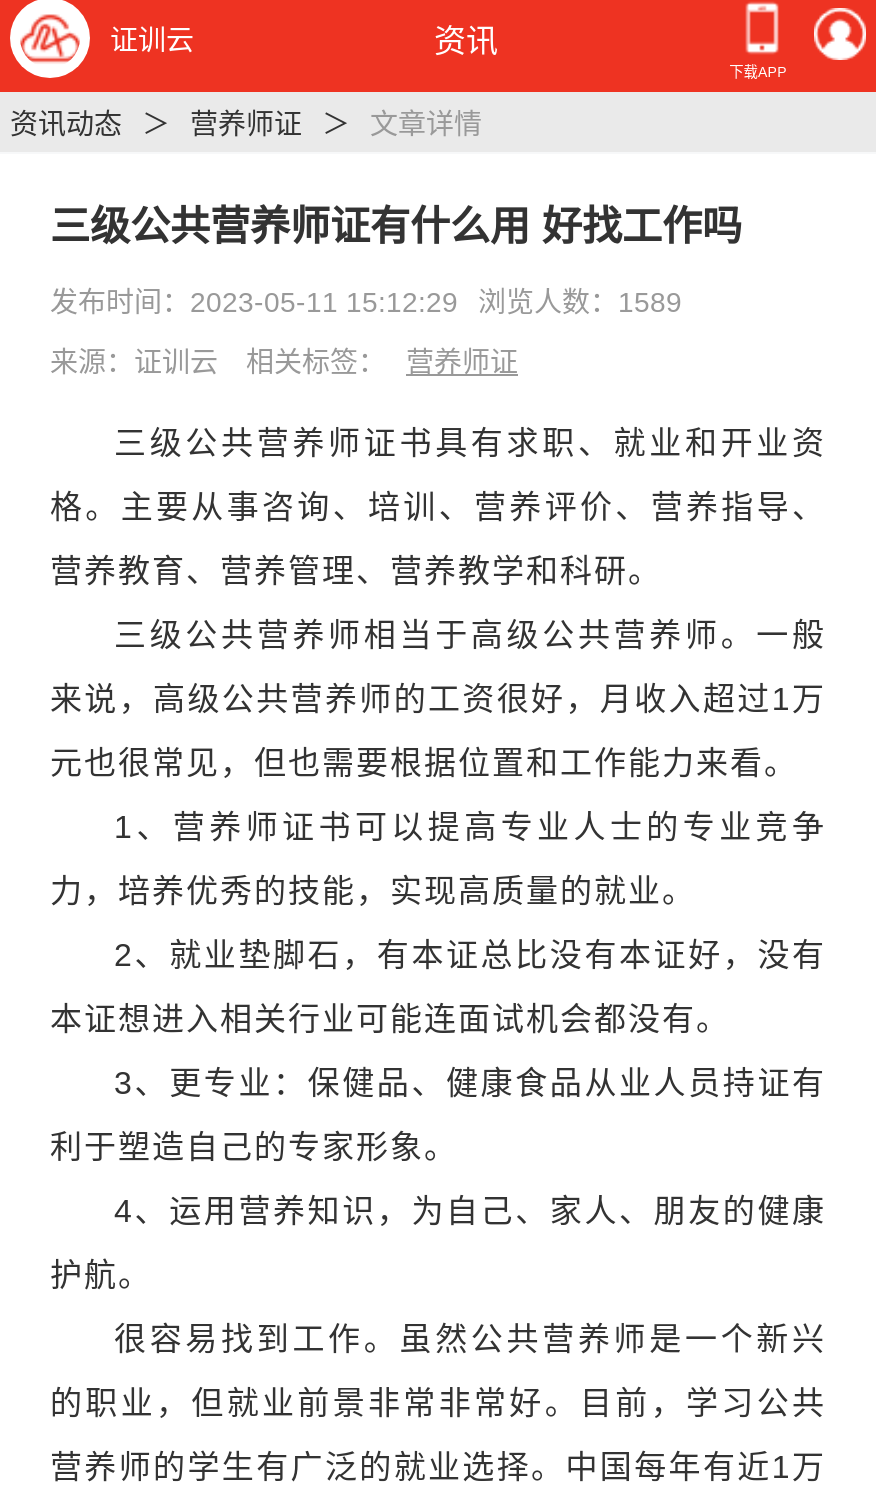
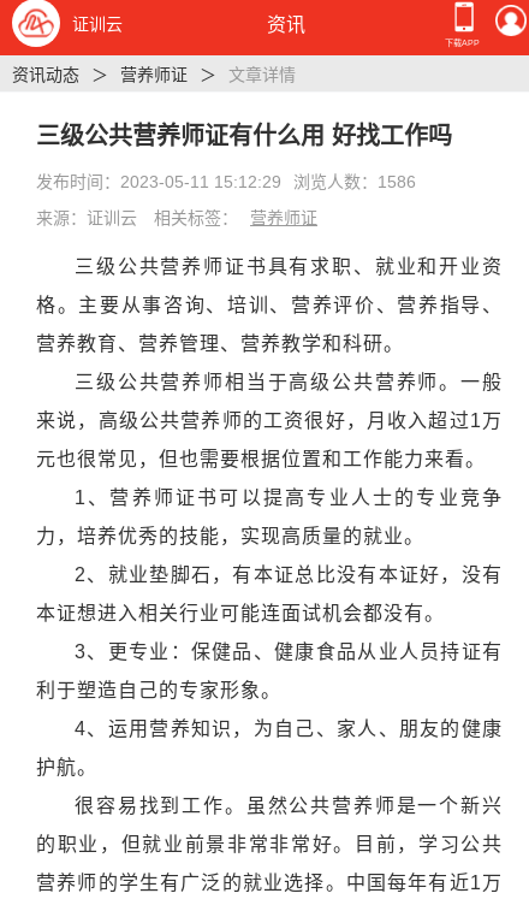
- 发布时间：2023-05-11 15:12:29 浏览人数：1589
+ 发布时间：2023-05-11 15:12:29 浏览人数：1586
